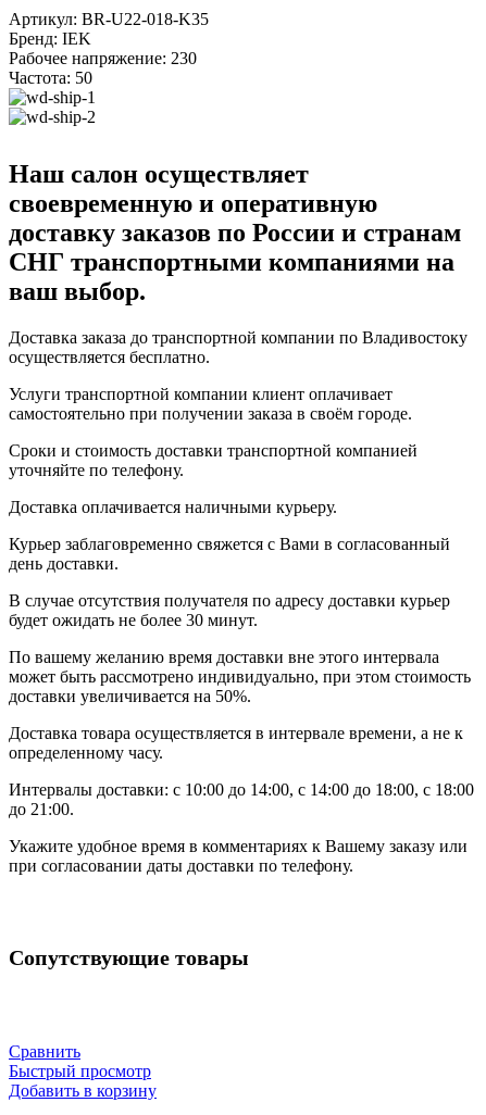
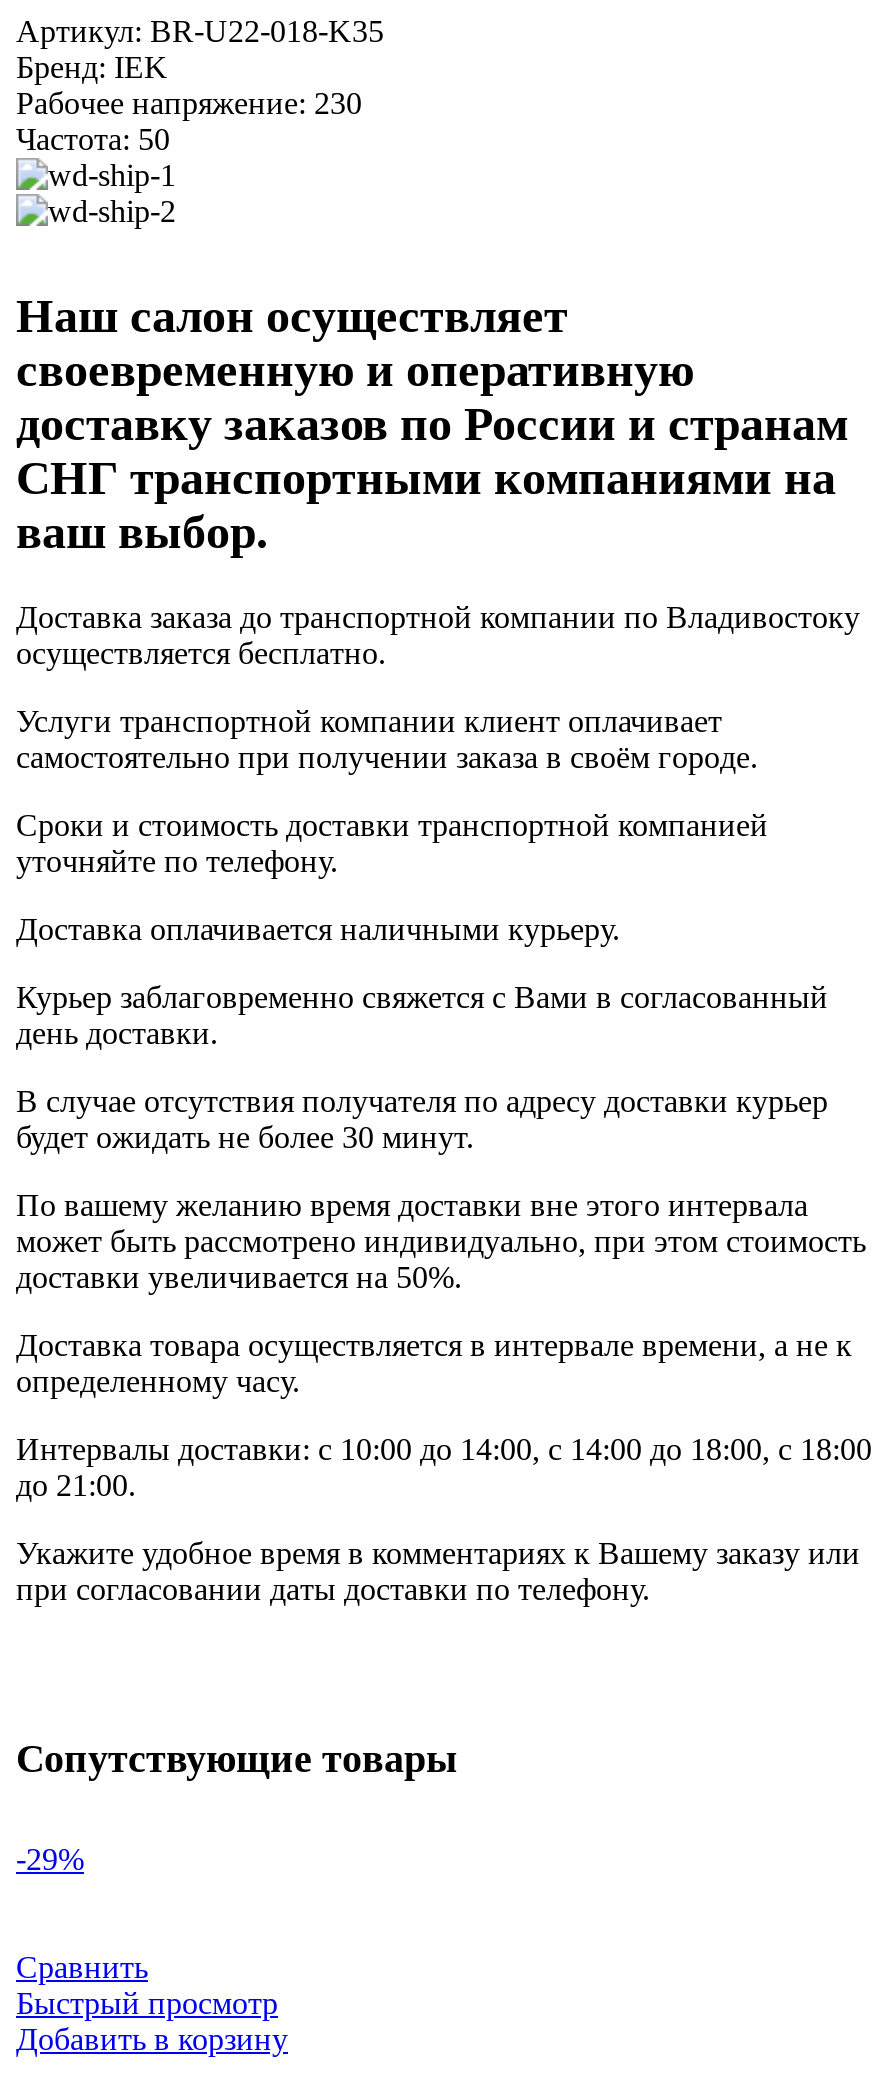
+ -29%
